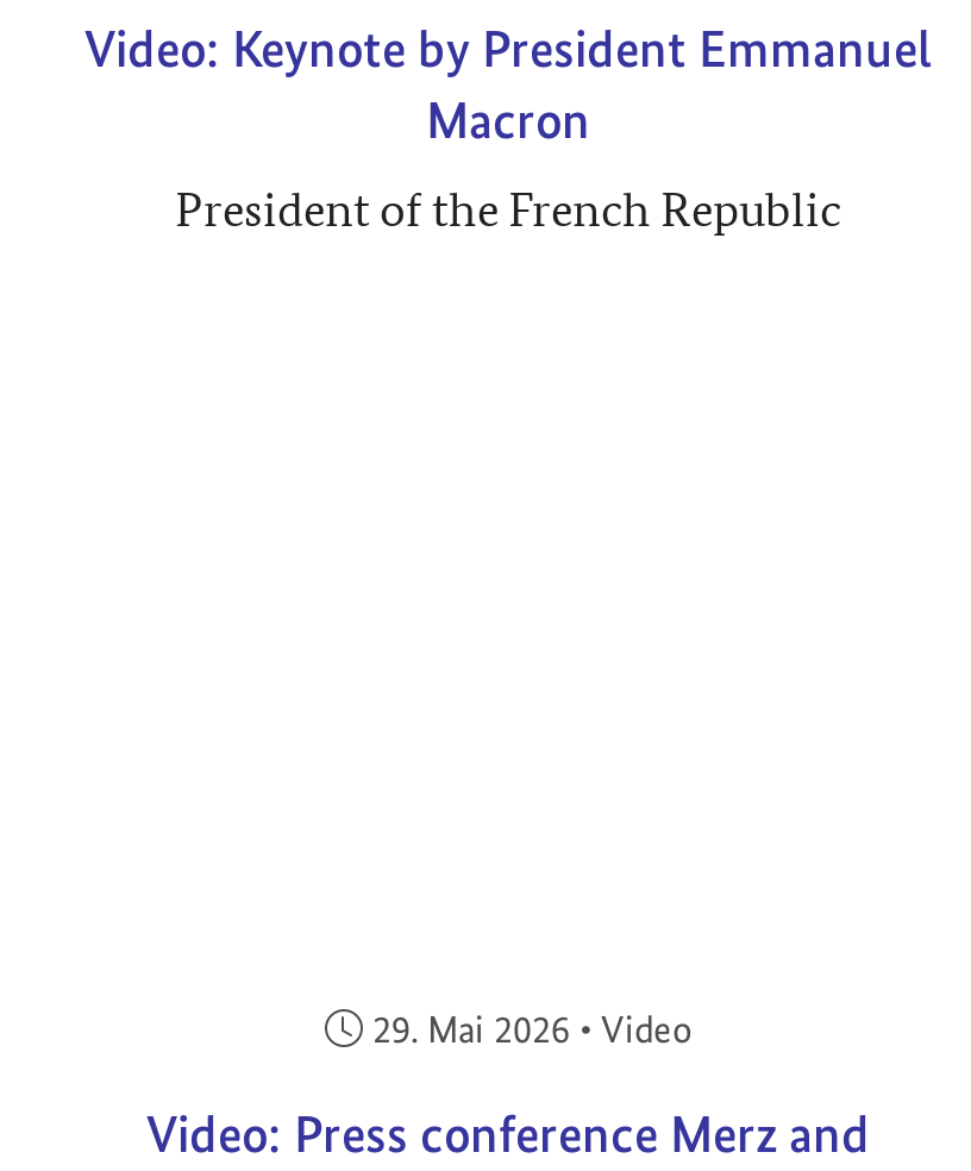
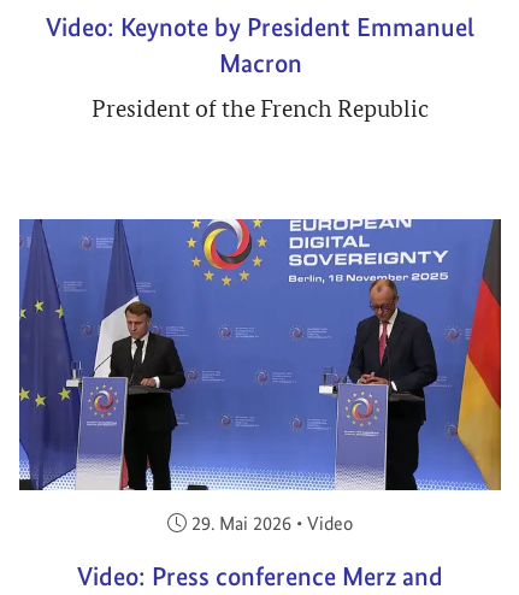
+ [image]
